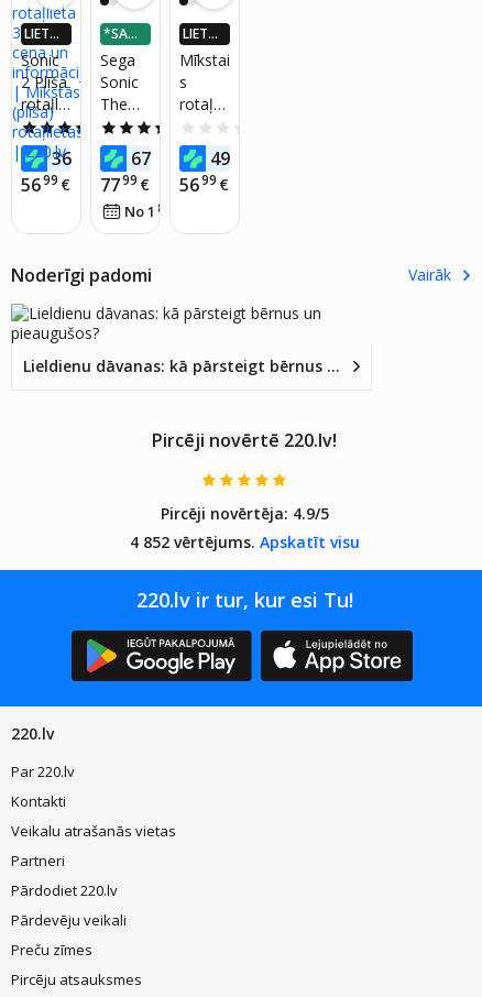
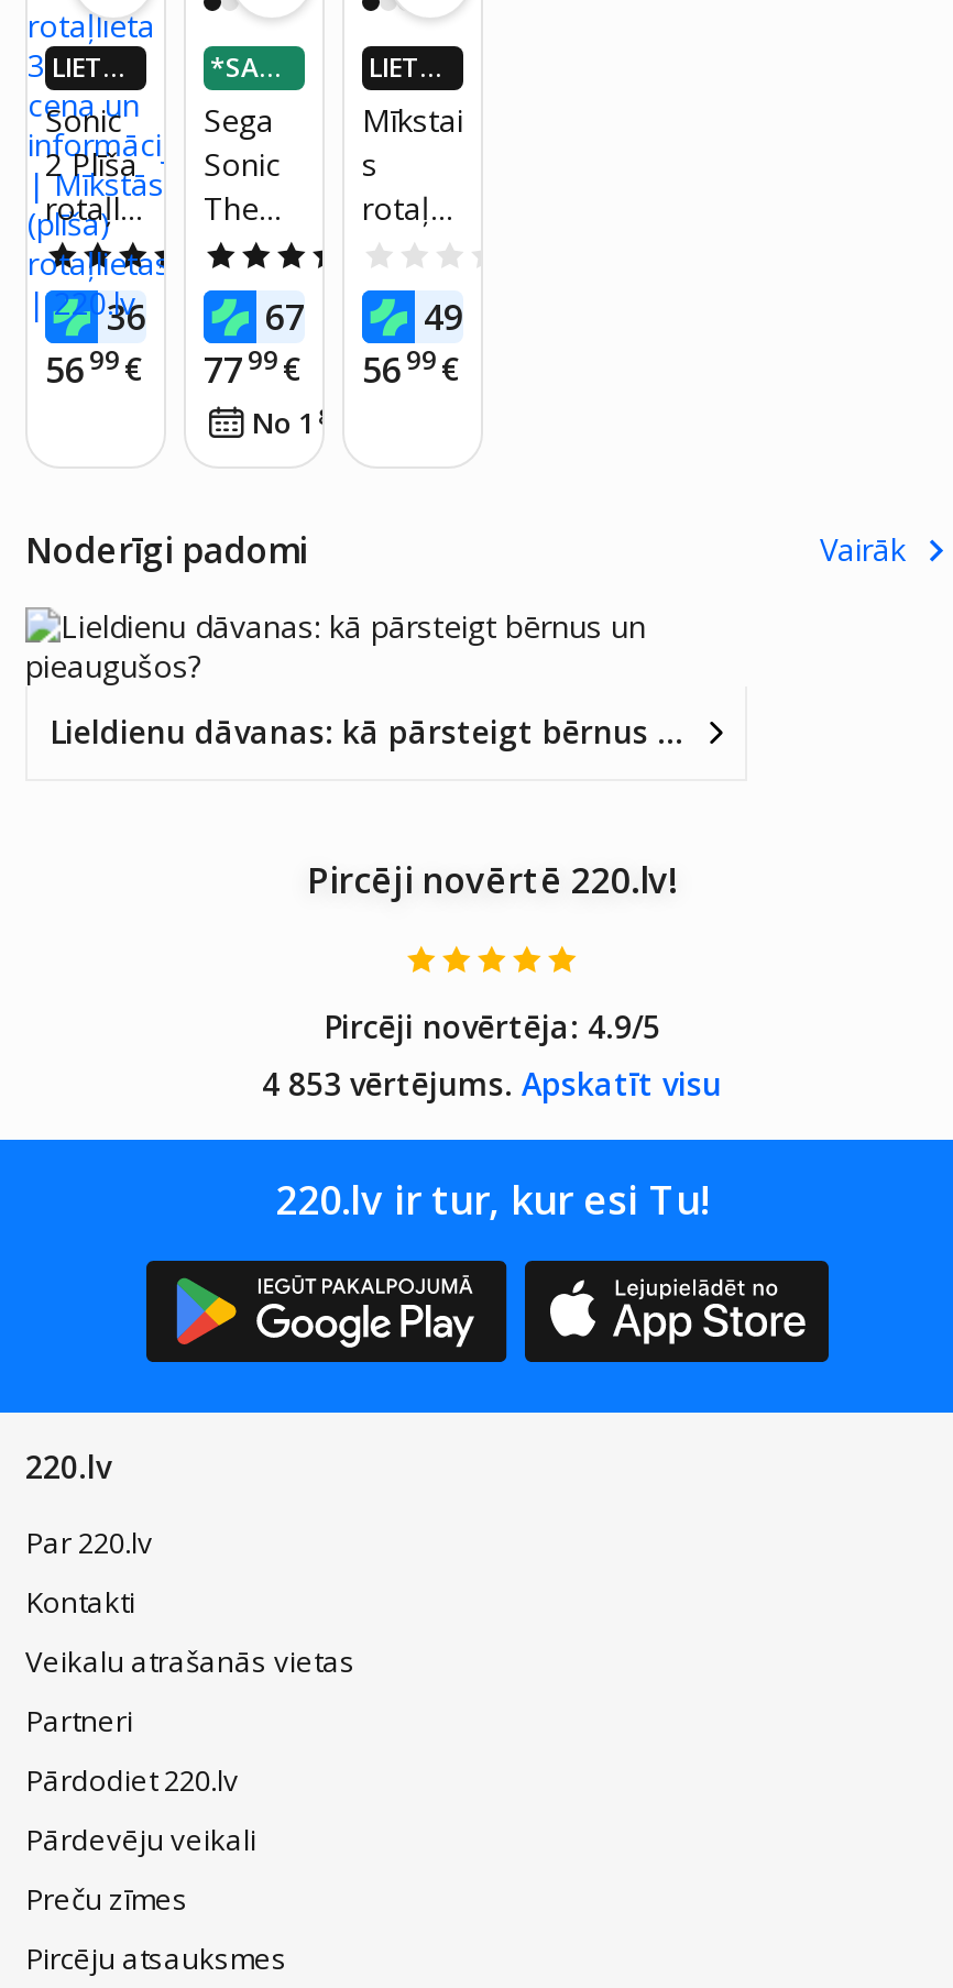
- 4 852 vērtējums. Apskatīt visu
+ 4 853 vērtējums. Apskatīt visu
